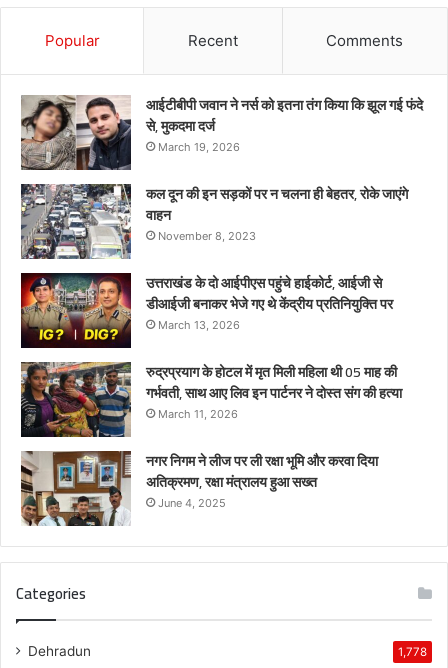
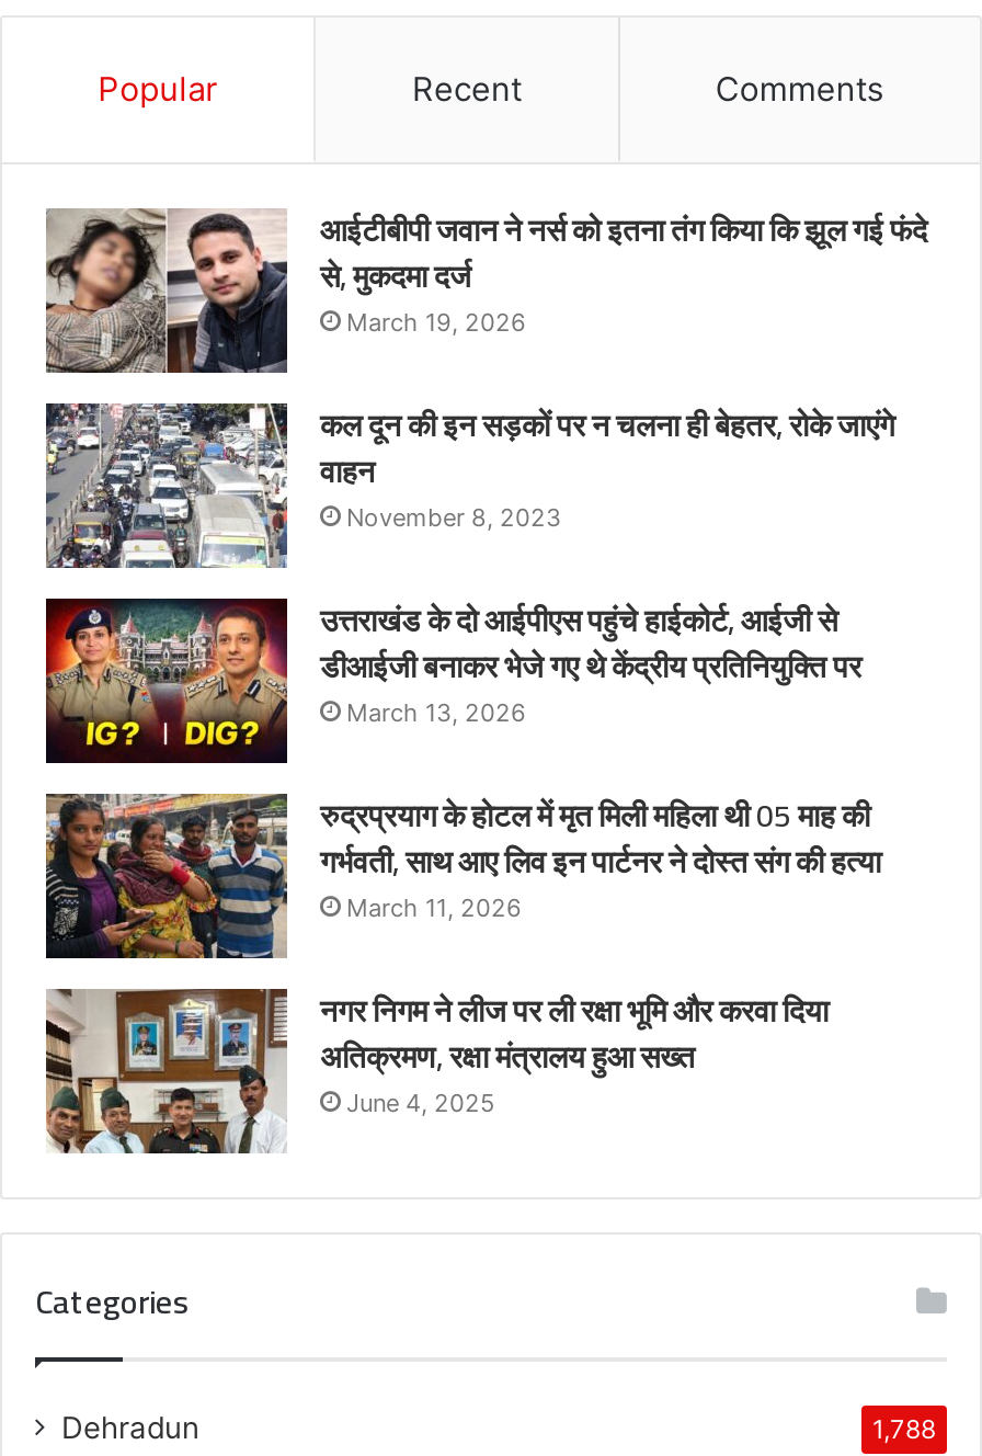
- 1,778
+ 1,788
